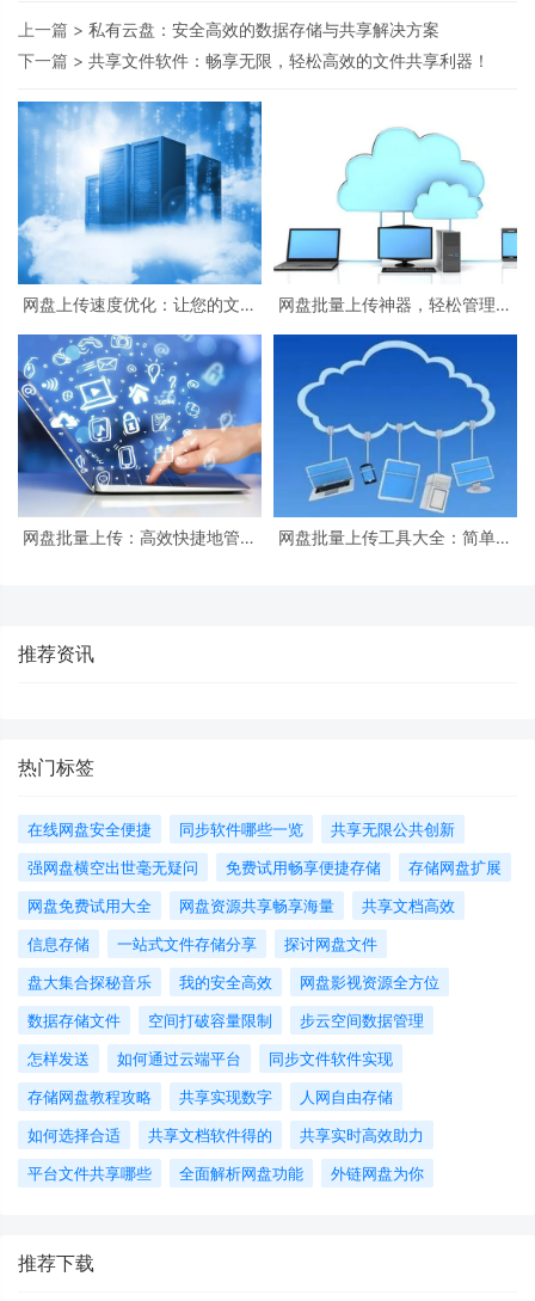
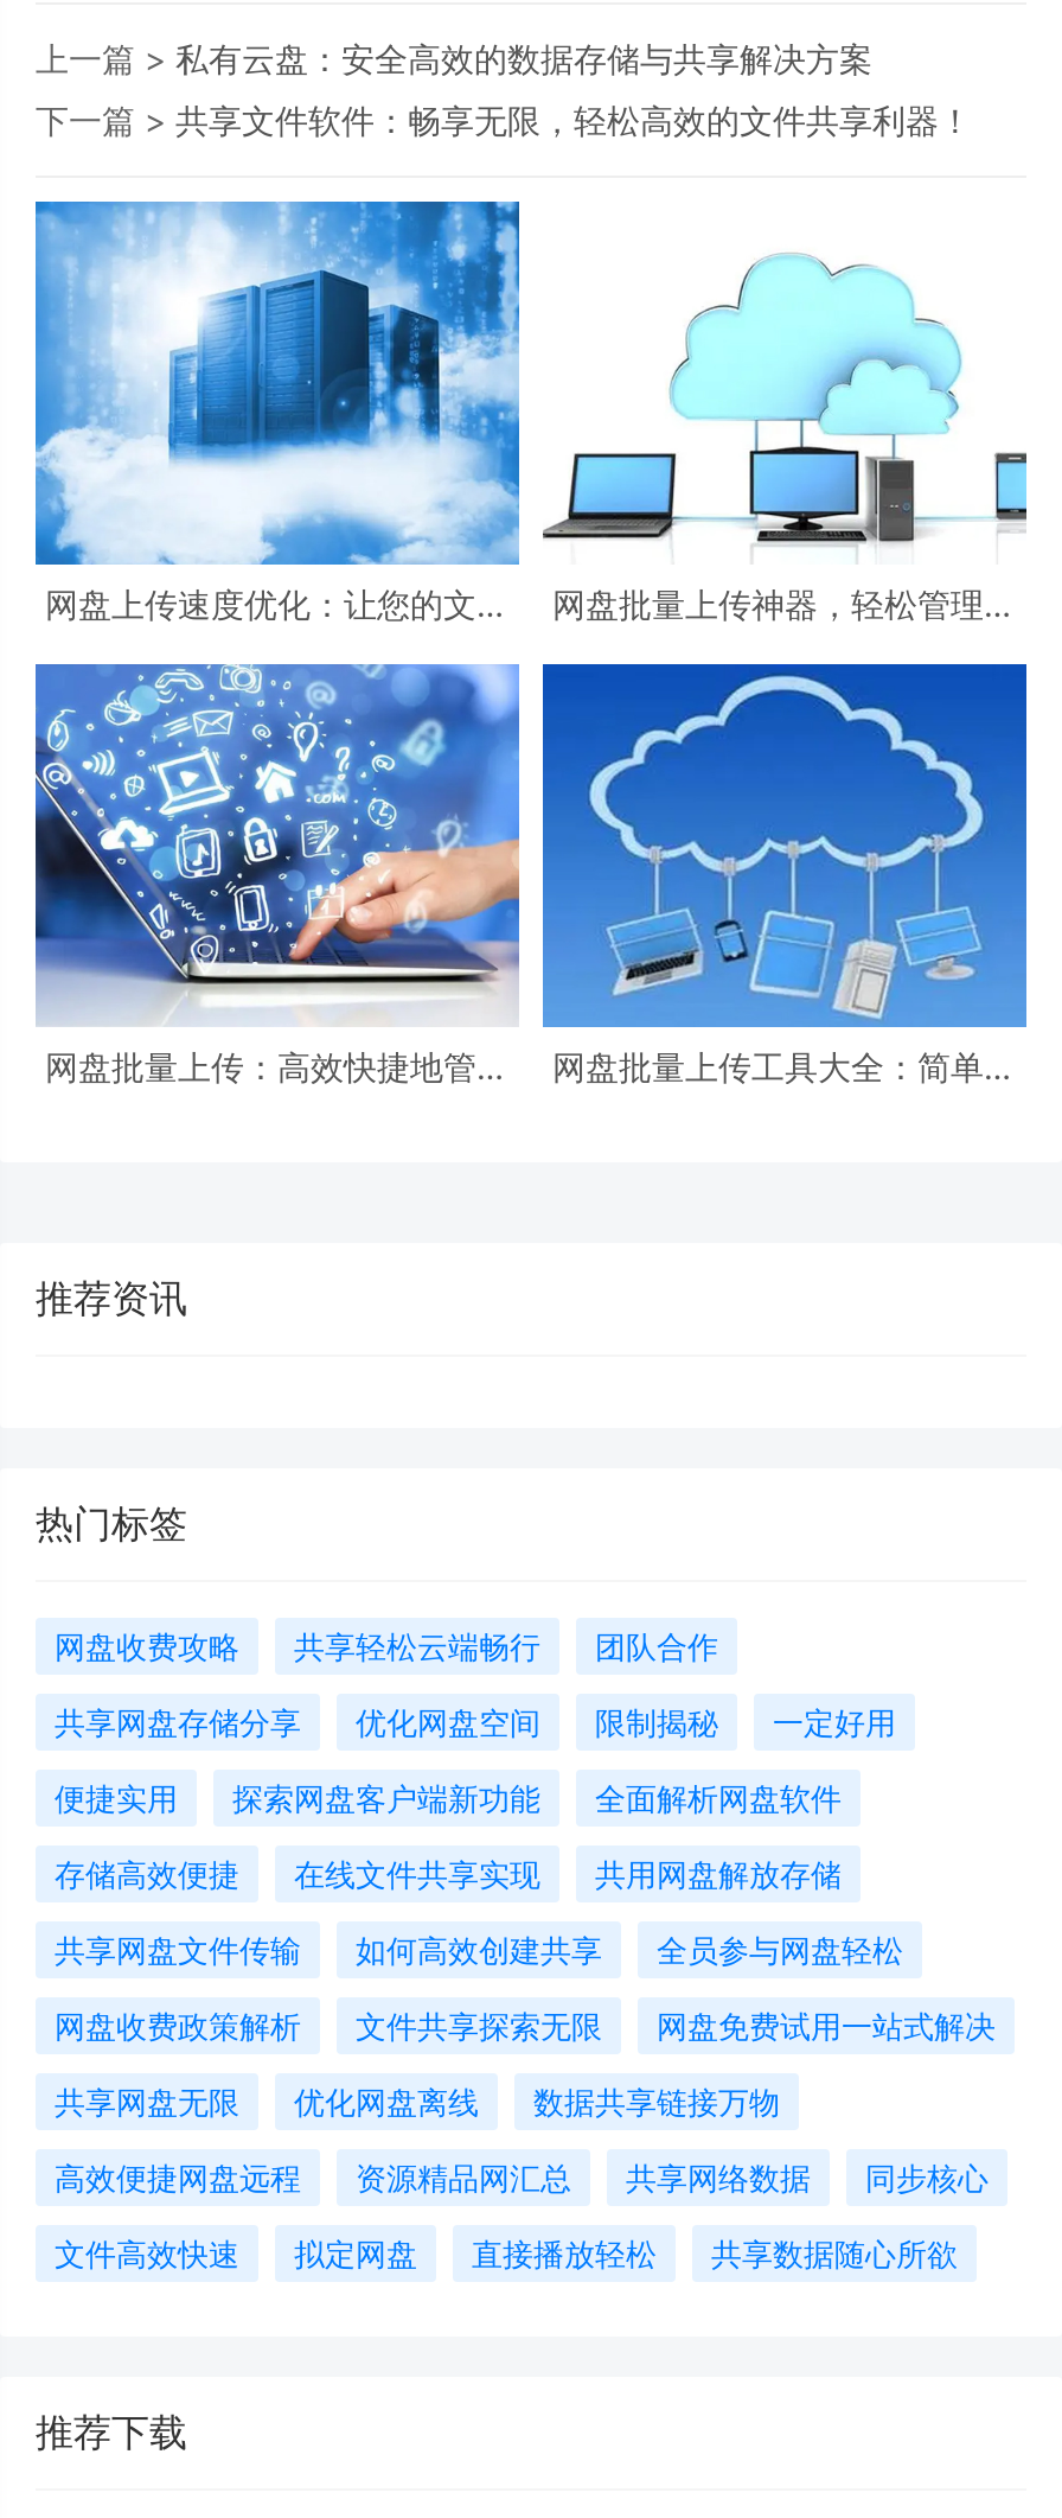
- 在线网盘安全便捷
- 同步软件哪些一览
- 共享无限公共创新
- 强网盘横空出世毫无疑问
- 免费试用畅享便捷存储
- 存储网盘扩展
- 网盘免费试用大全
- 网盘资源共享畅享海量
- 共享文档高效
- 信息存储
- 一站式文件存储分享
- 探讨网盘文件
- 盘大集合探秘音乐
- 我的安全高效
- 网盘影视资源全方位
- 数据存储文件
- 空间打破容量限制
- 步云空间数据管理
- 怎样发送
- 如何通过云端平台
- 同步文件软件实现
- 存储网盘教程攻略
- 共享实现数字
- 人网自由存储
- 如何选择合适
- 共享文档软件得的
- 共享实时高效助力
- 平台文件共享哪些
- 全面解析网盘功能
- 外链网盘为你
+ 网盘收费攻略
+ 共享轻松云端畅行
+ 团队合作
+ 共享网盘存储分享
+ 优化网盘空间
+ 限制揭秘
+ 一定好用
+ 便捷实用
+ 探索网盘客户端新功能
+ 全面解析网盘软件
+ 存储高效便捷
+ 在线文件共享实现
+ 共用网盘解放存储
+ 共享网盘文件传输
+ 如何高效创建共享
+ 全员参与网盘轻松
+ 网盘收费政策解析
+ 文件共享探索无限
+ 网盘免费试用一站式解决
+ 共享网盘无限
+ 优化网盘离线
+ 数据共享链接万物
+ 高效便捷网盘远程
+ 资源精品网汇总
+ 共享网络数据
+ 同步核心
+ 文件高效快速
+ 拟定网盘
+ 直接播放轻松
+ 共享数据随心所欲
